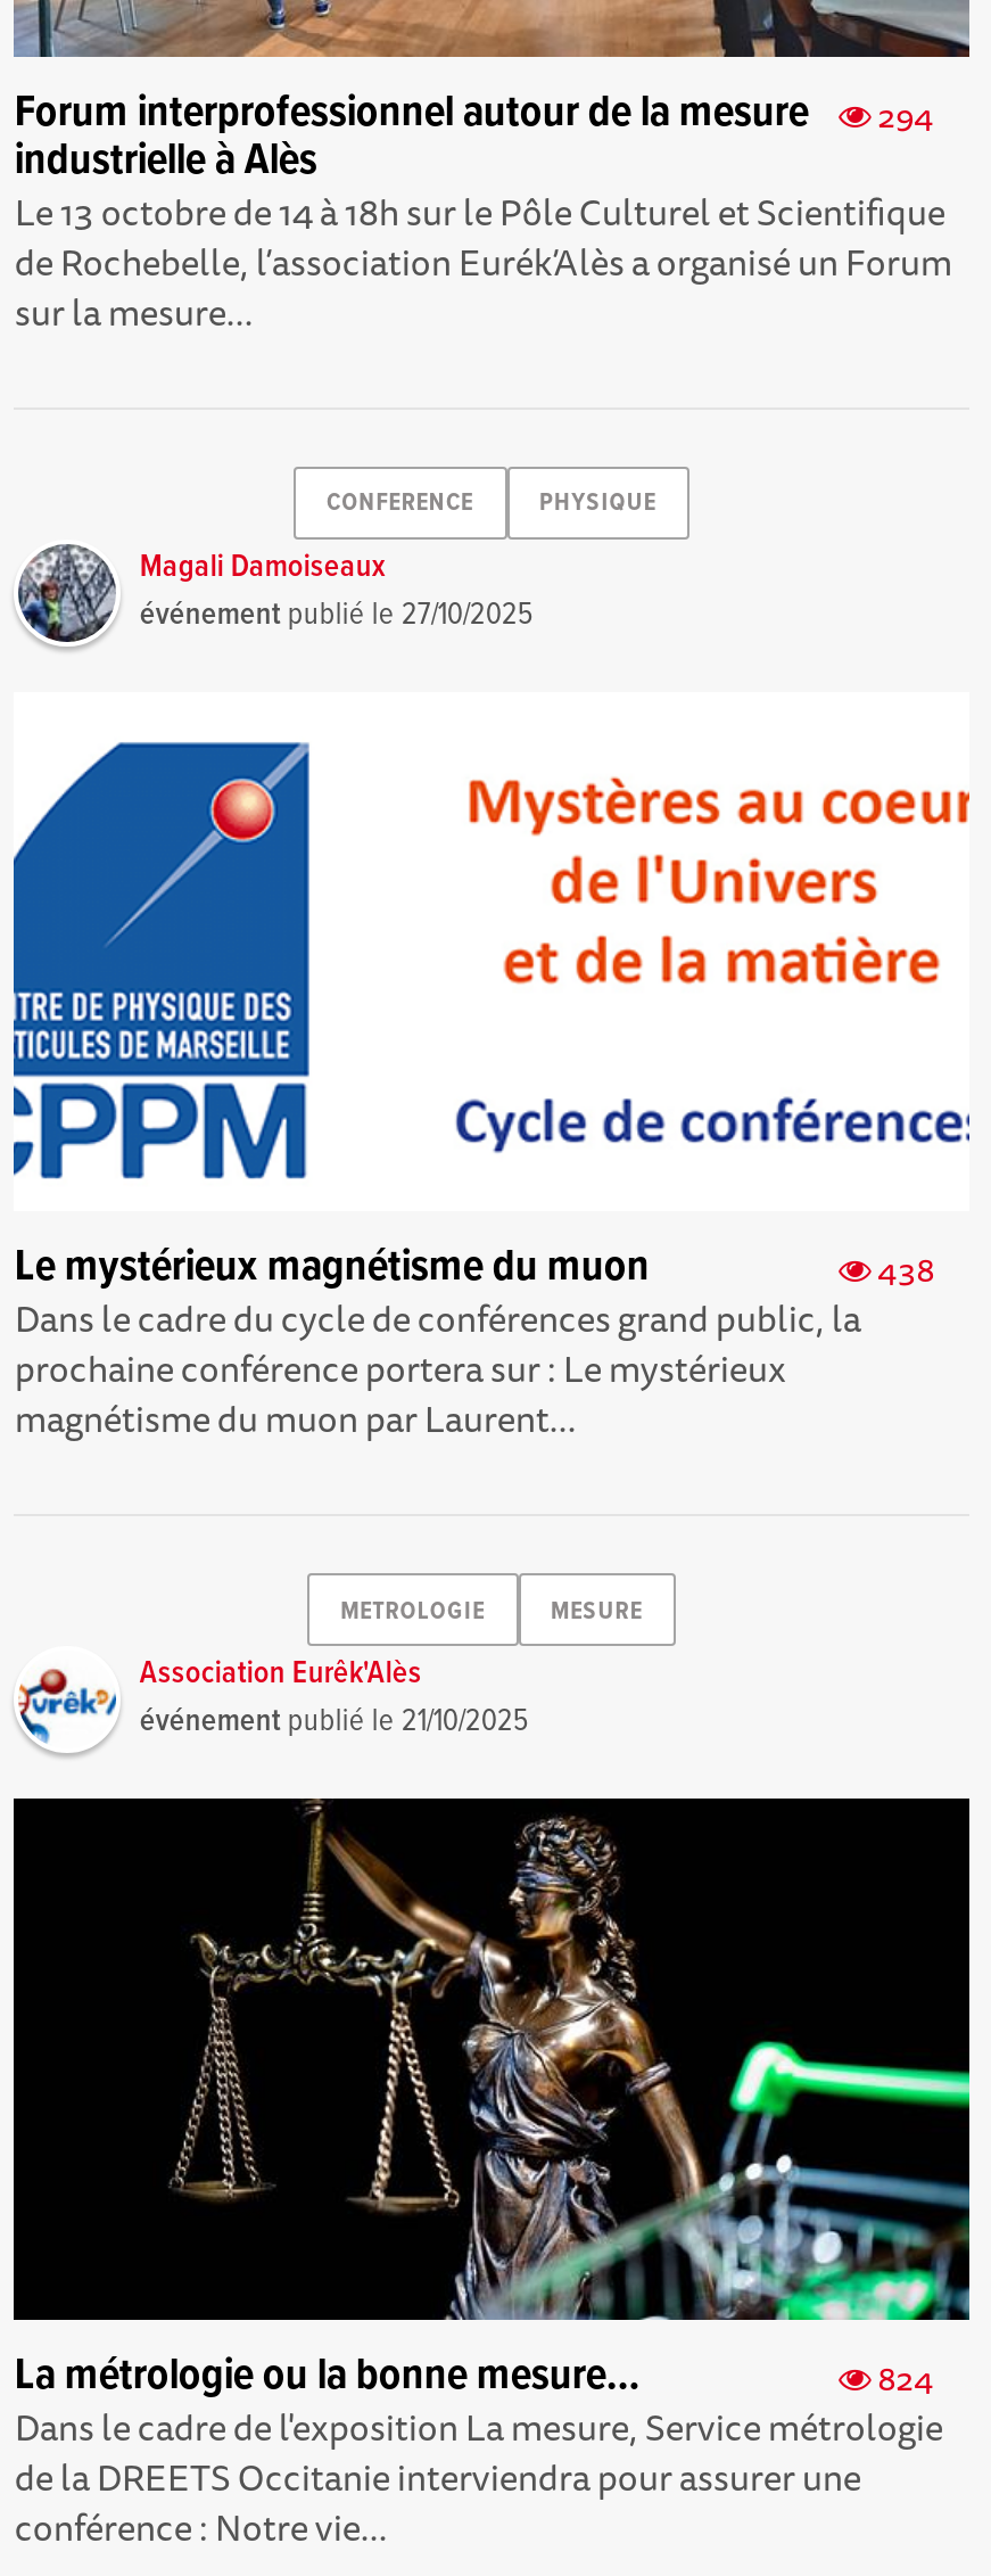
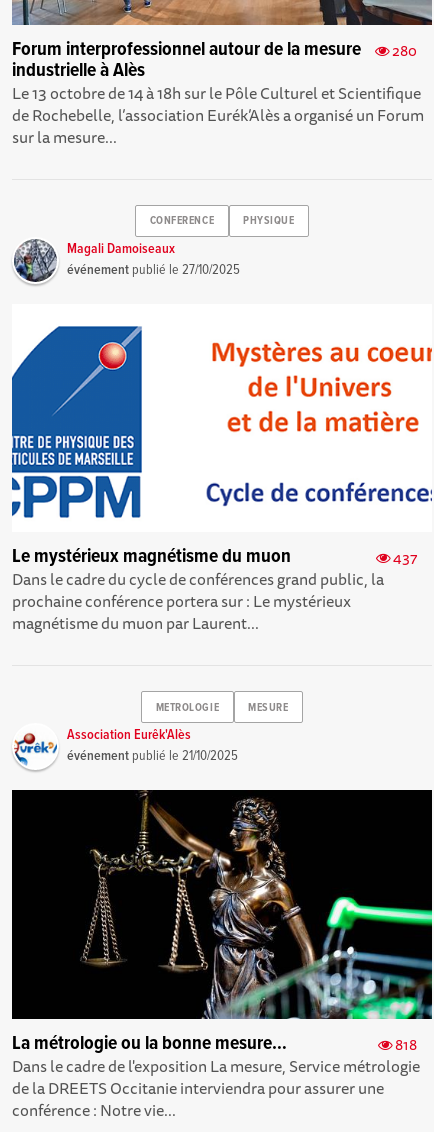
- Forum interprofessionnel autour de la mesure 294
+ Forum interprofessionnel autour de la mesure 280

- 438
+ 437

- 824
+ 818
